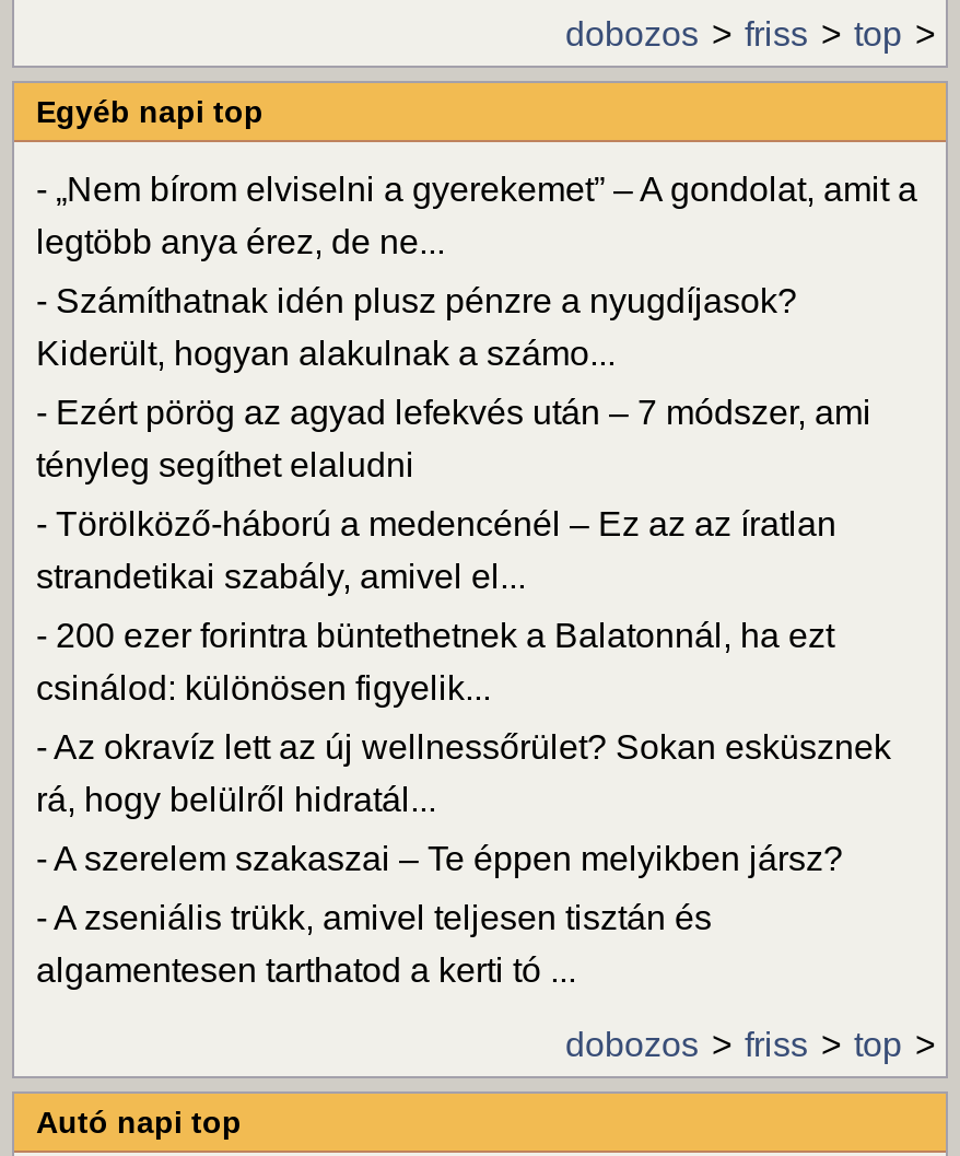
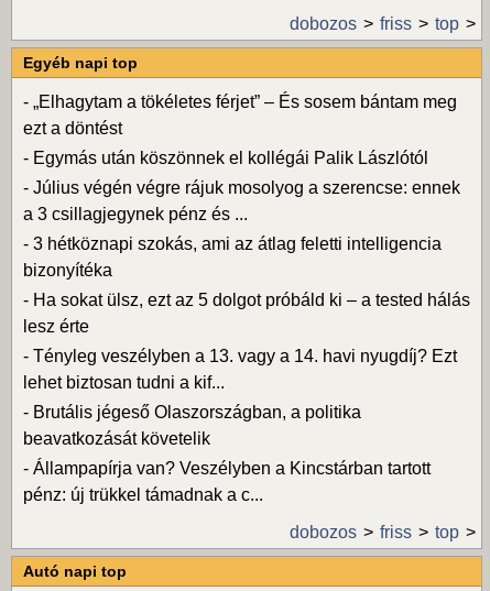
- - „Nem bírom elviselni a gyerekemet” – A gondolat, amit a
- legtöbb anya érez, de ne...
+ - „Elhagytam a tökéletes férjet” – És sosem bántam meg
+ ezt a döntést

- - Számíthatnak idén plusz pénzre a nyugdíjasok?
- Kiderült, hogyan alakulnak a számo...
+ - Egymás után köszönnek el kollégái Palik Lászlótól

- - Ezért pörög az agyad lefekvés után – 7 módszer, ami
- tényleg segíthet elaludni
+ - Július végén végre rájuk mosolyog a szerencse: ennek
+ a 3 csillagjegynek pénz és ...

- - Törölköző-háború a medencénél – Ez az az íratlan
- strandetikai szabály, amivel el...
+ - 3 hétköznapi szokás, ami az átlag feletti intelligencia
+ bizonyítéka

- - 200 ezer forintra büntethetnek a Balatonnál, ha ezt
- csinálod: különösen figyelik...
+ - Ha sokat ülsz, ezt az 5 dolgot próbáld ki – a tested hálás
+ lesz érte

- - Az okravíz lett az új wellnessőrület? Sokan esküsznek
- rá, hogy belülről hidratál...
+ - Tényleg veszélyben a 13. vagy a 14. havi nyugdíj? Ezt
+ lehet biztosan tudni a kif...

- - A szerelem szakaszai – Te éppen melyikben jársz?
+ - Brutális jégeső Olaszországban, a politika
+ beavatkozását követelik

- - A zseniális trükk, amivel teljesen tisztán és
- algamentesen tarthatod a kerti tó ...
+ - Állampapírja van? Veszélyben a Kincstárban tartott
+ pénz: új trükkel támadnak a c...
